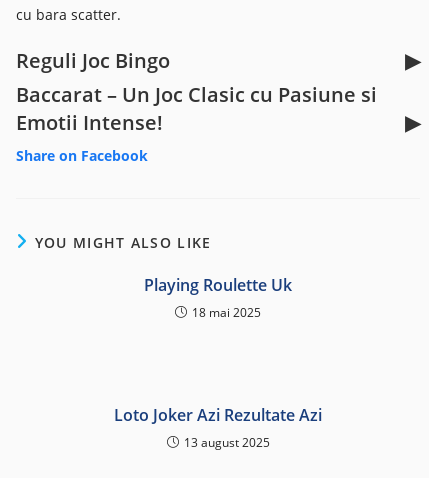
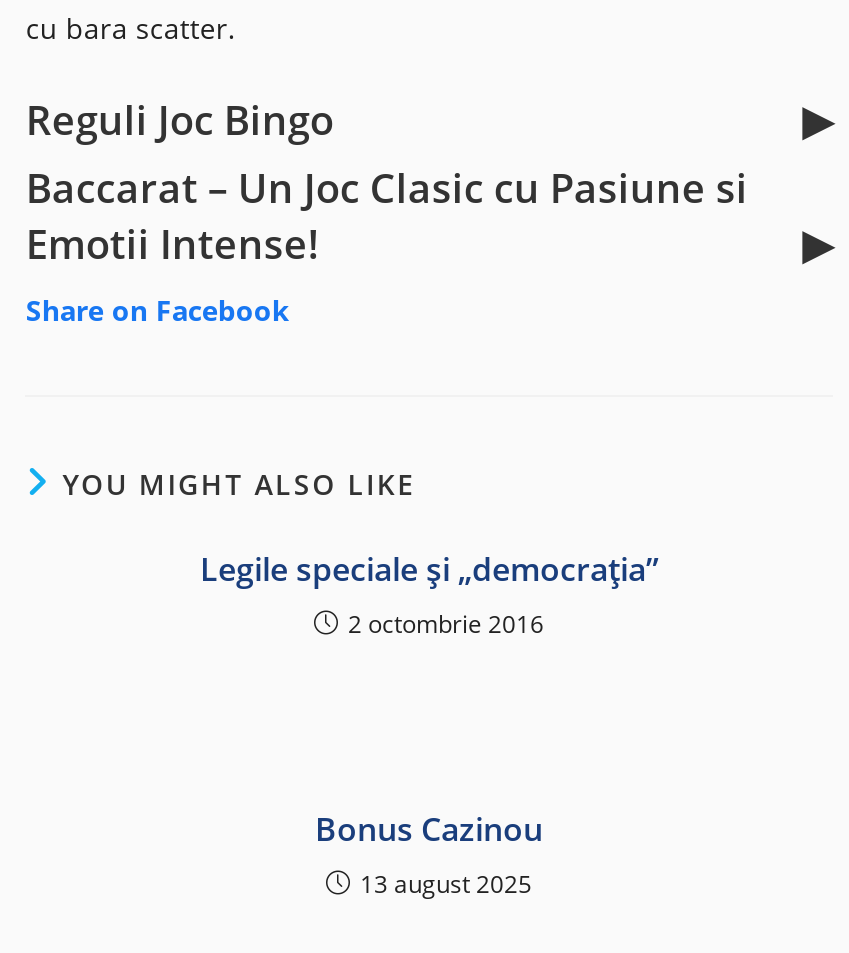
- Playing Roulette Uk
- 18 mai 2025
+ Legile speciale și „democrația”
+ 2 octombrie 2016

- Loto Joker Azi Rezultate Azi
+ Bonus Cazinou
